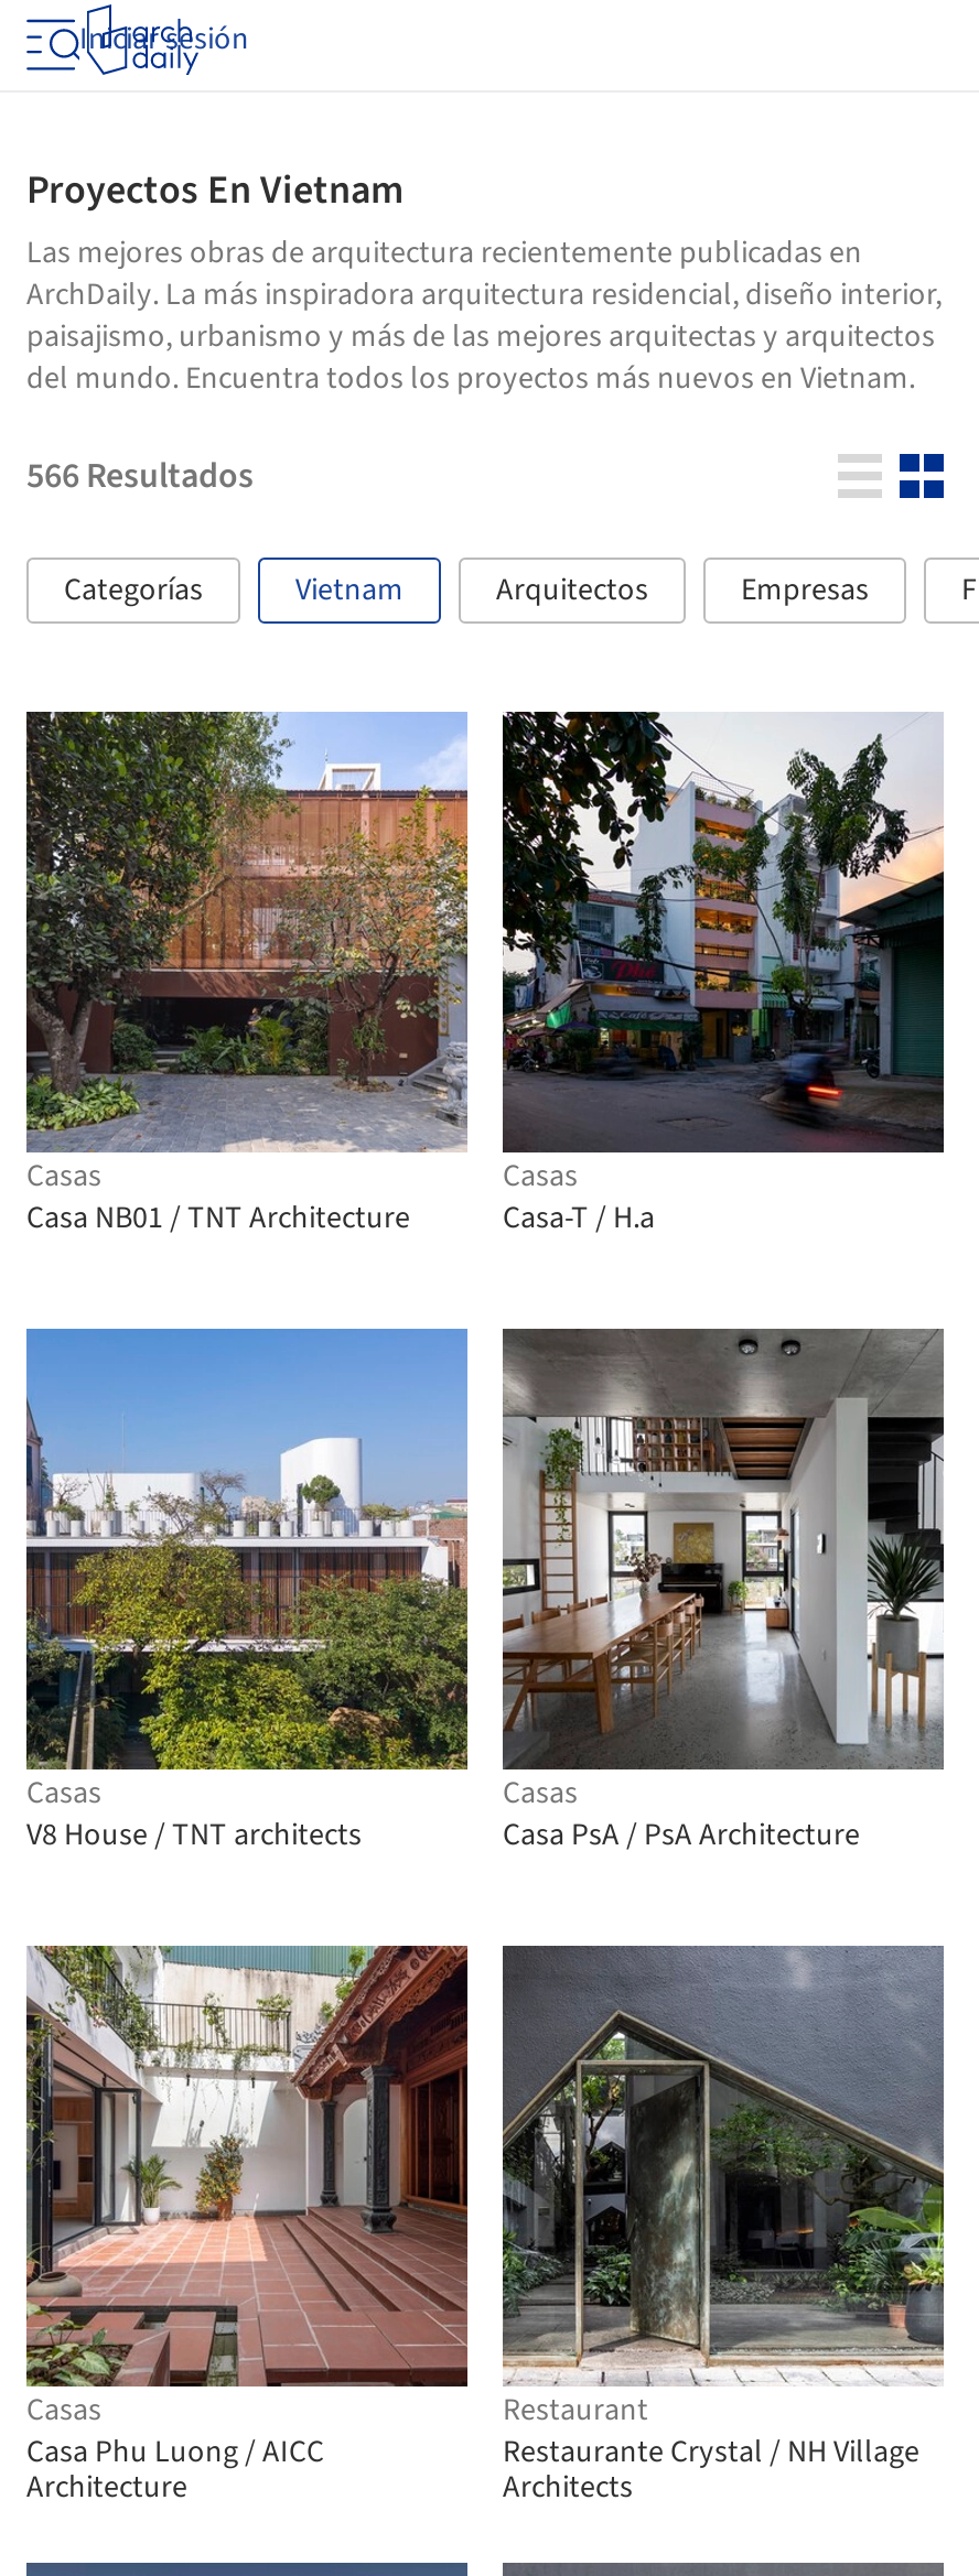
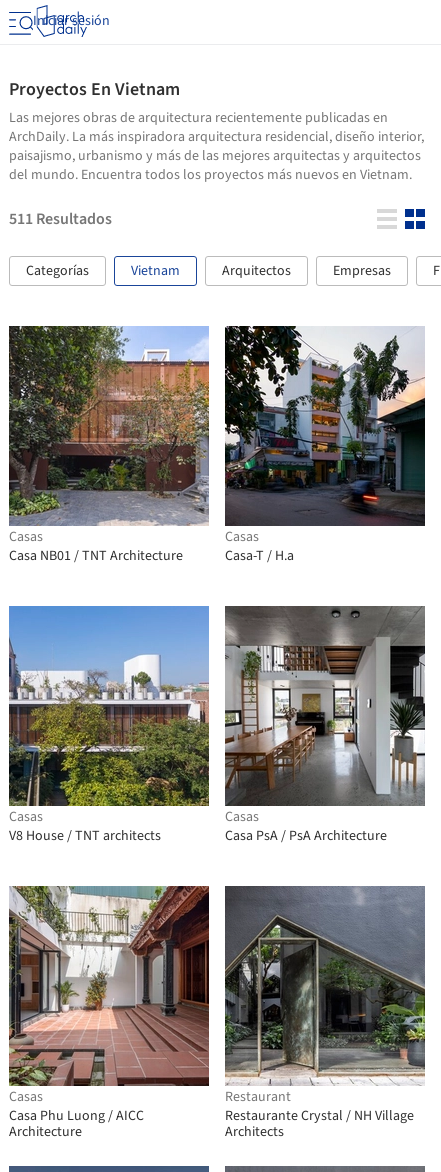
- 566 Resultados
+ 511 Resultados
